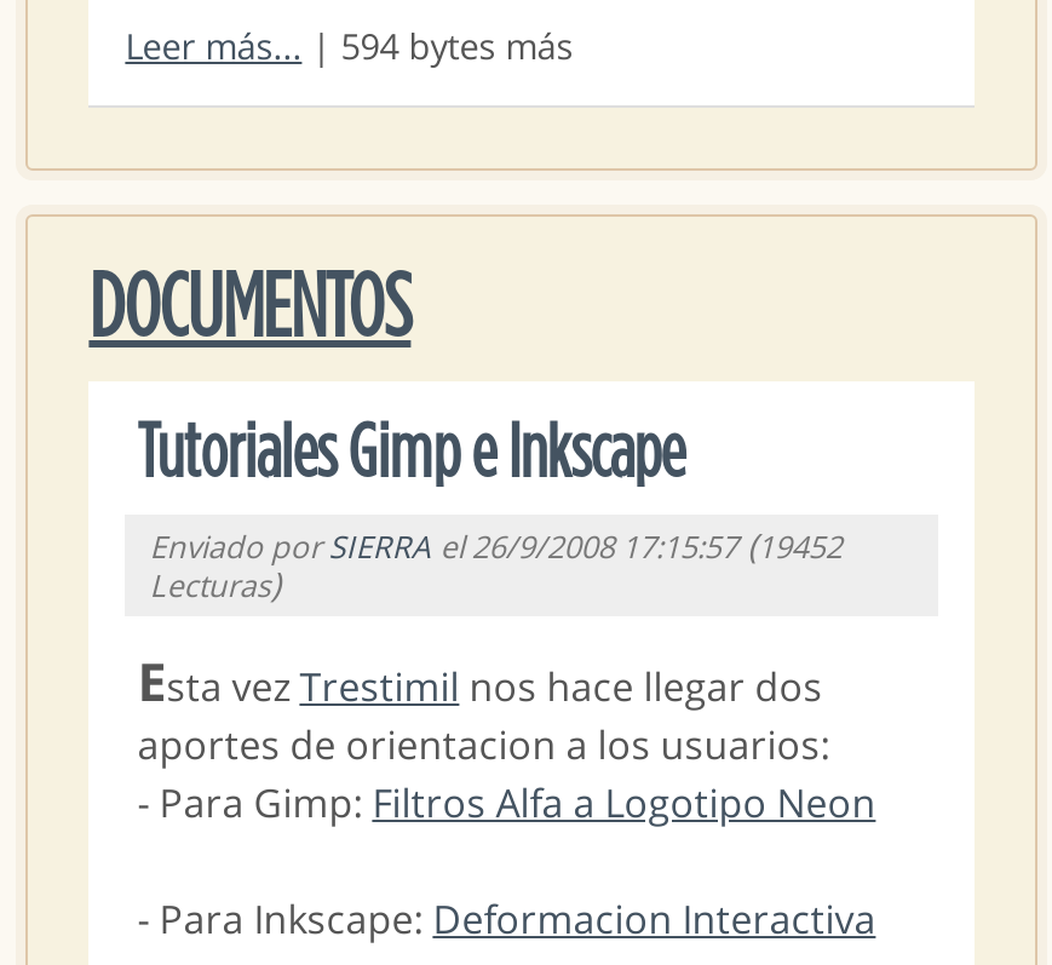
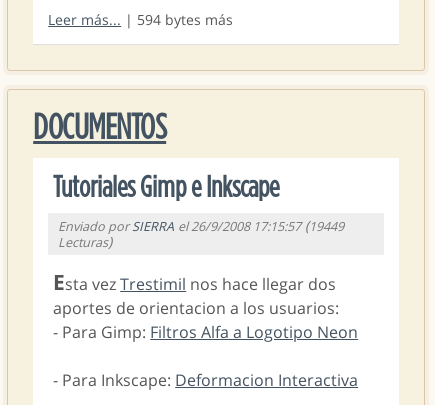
- Enviado porSIERRA el 26/9/2008 17:15:57 (19452
+ Enviado porSIERRA el 26/9/2008 17:15:57 (19449
